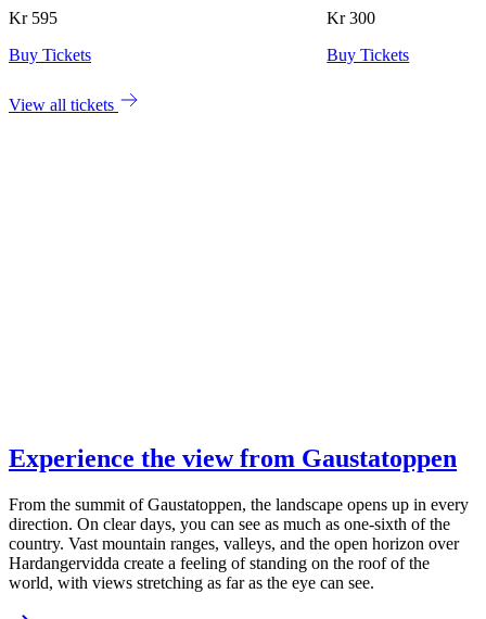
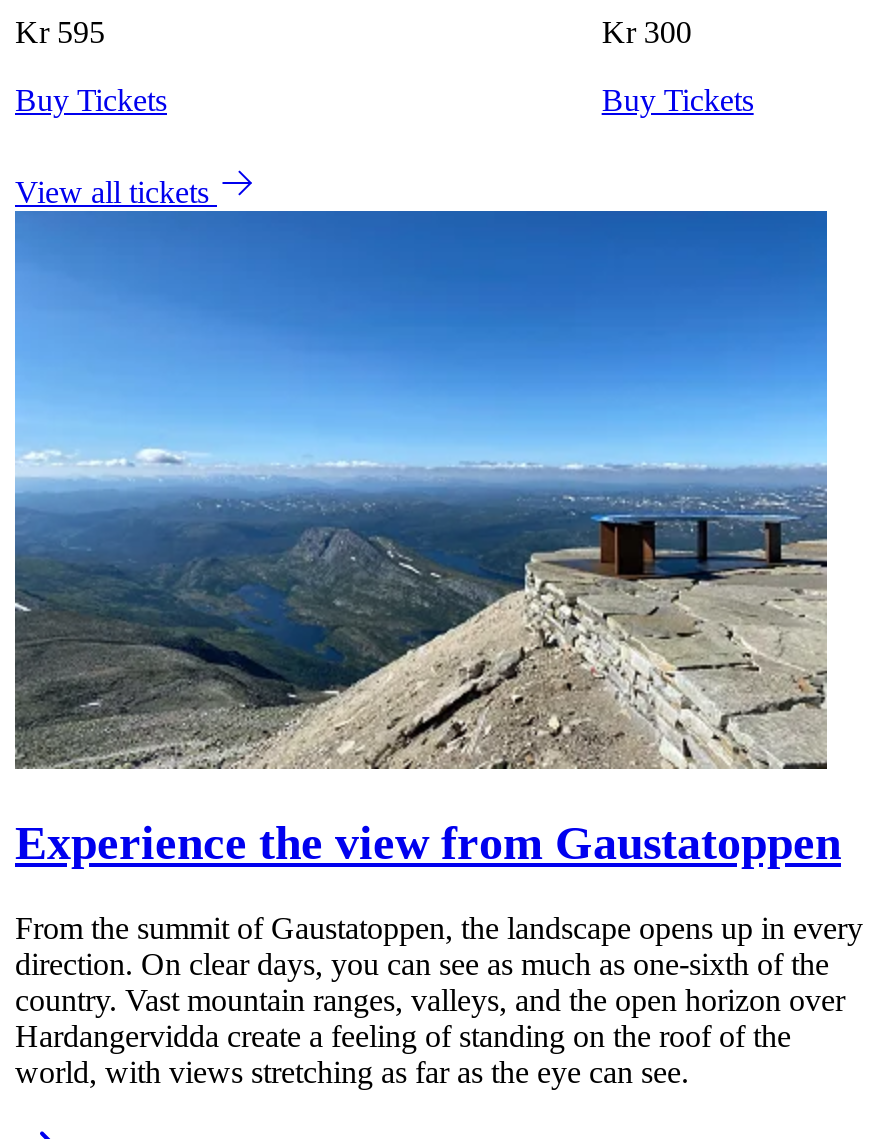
+ [image]
